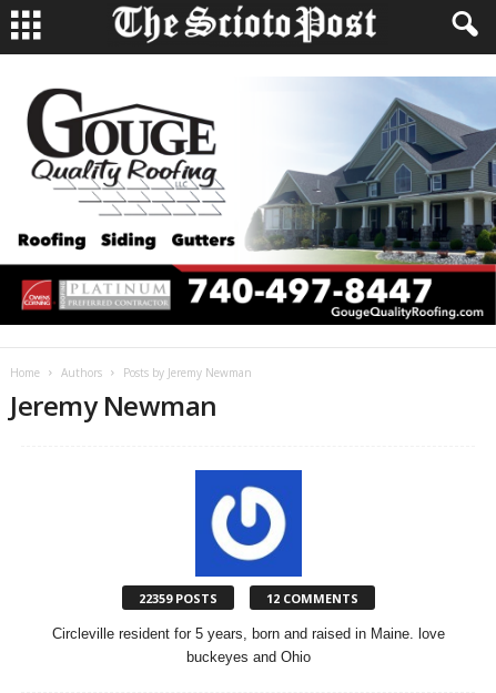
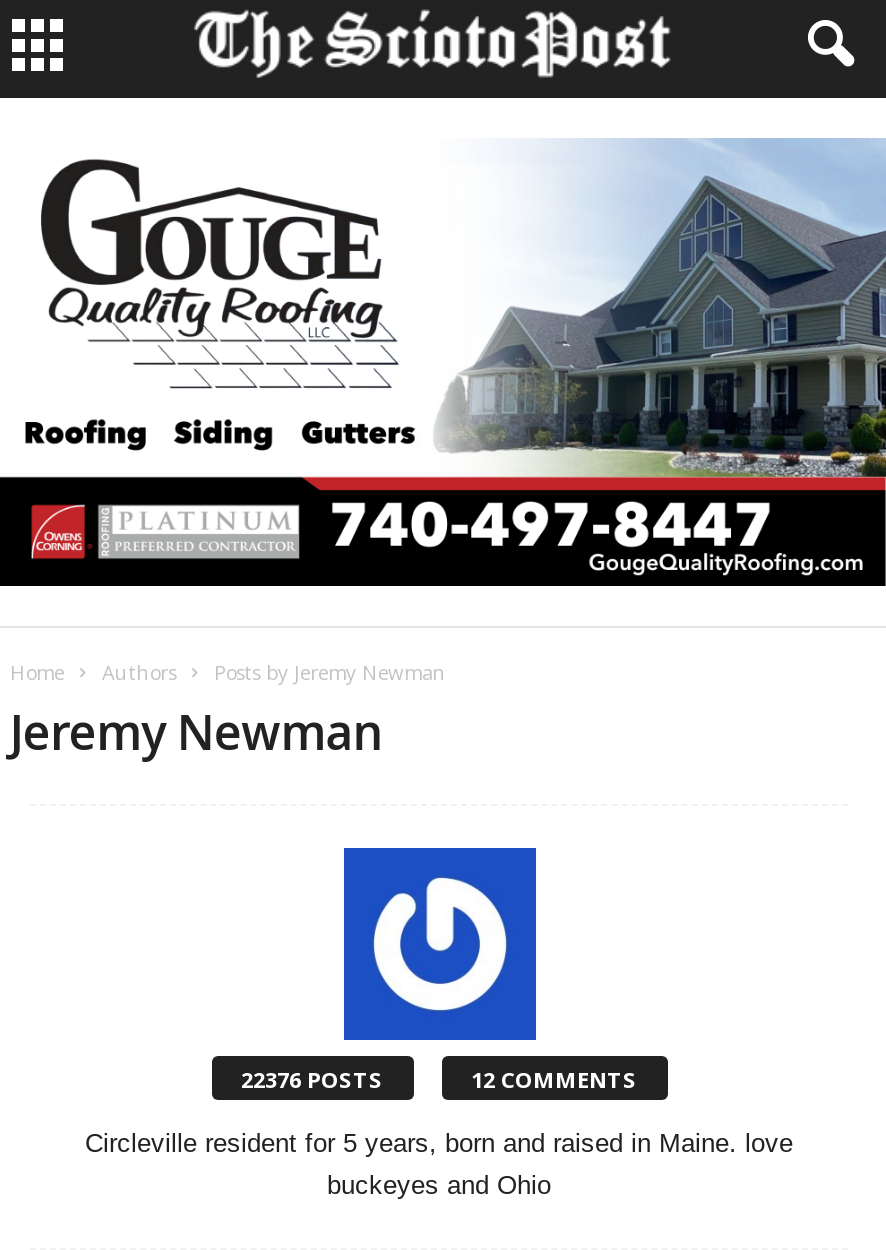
- 22359 POSTS
+ 22376 POSTS
